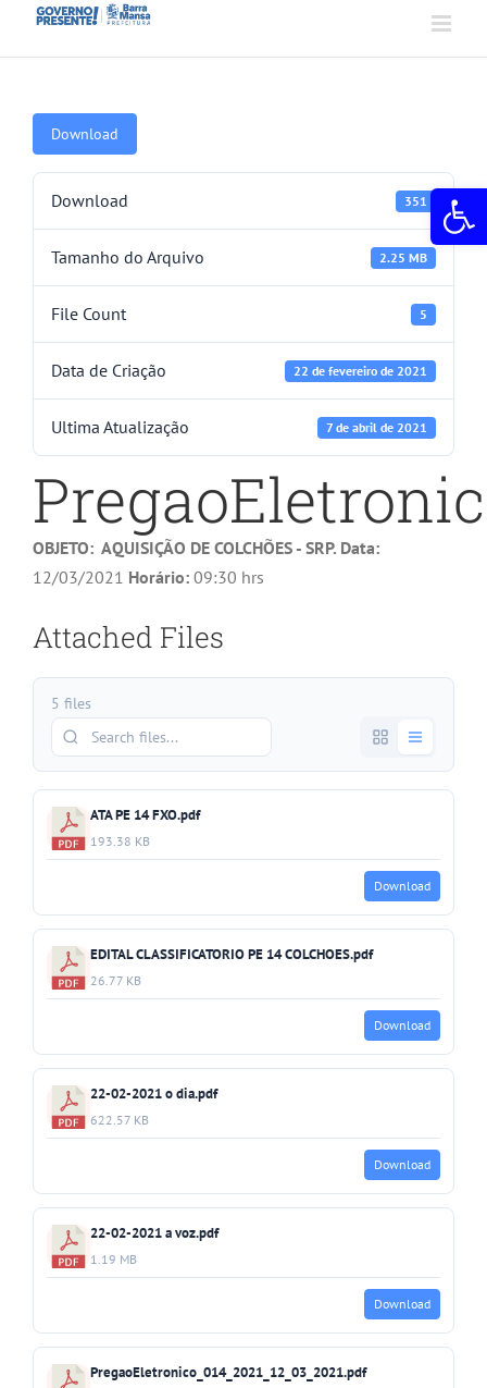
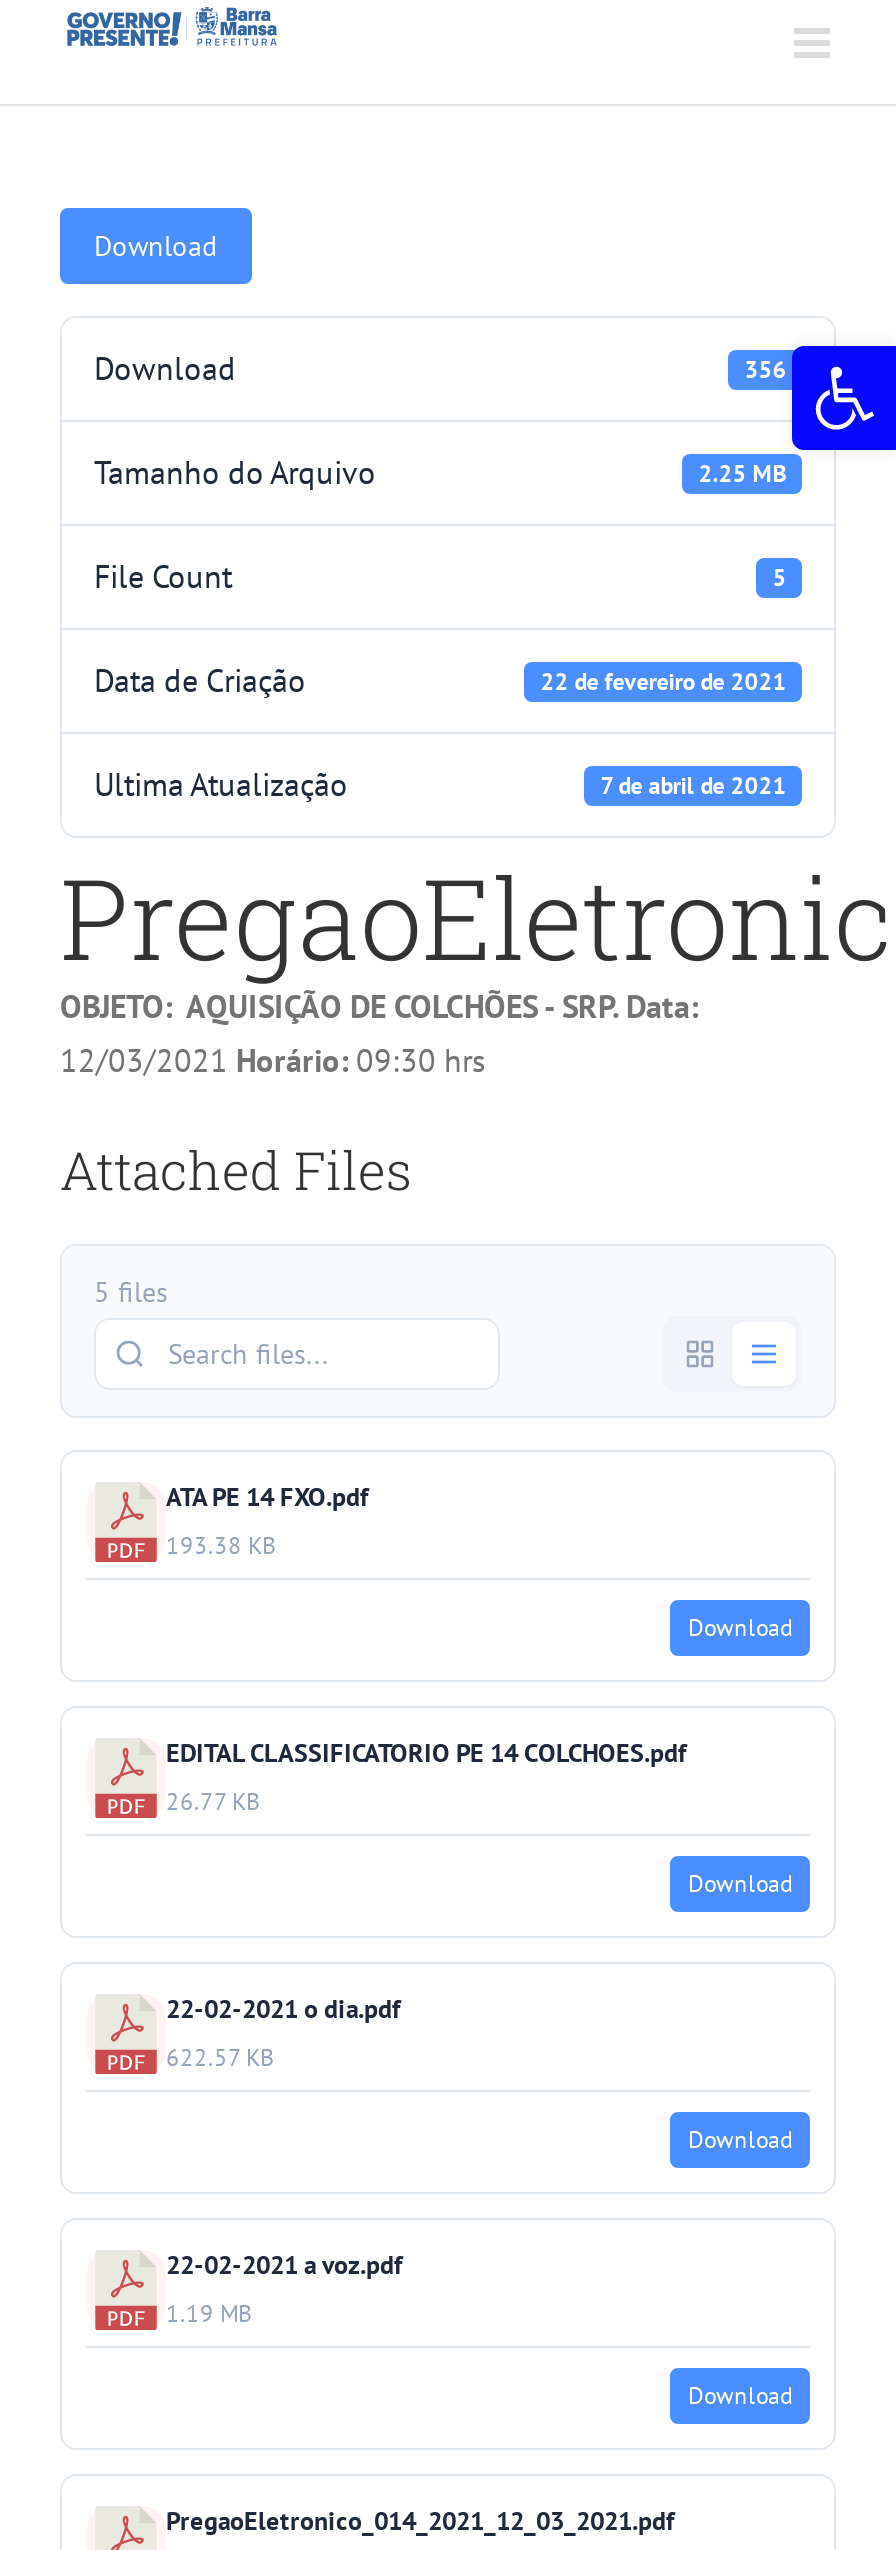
- 351
+ 356
